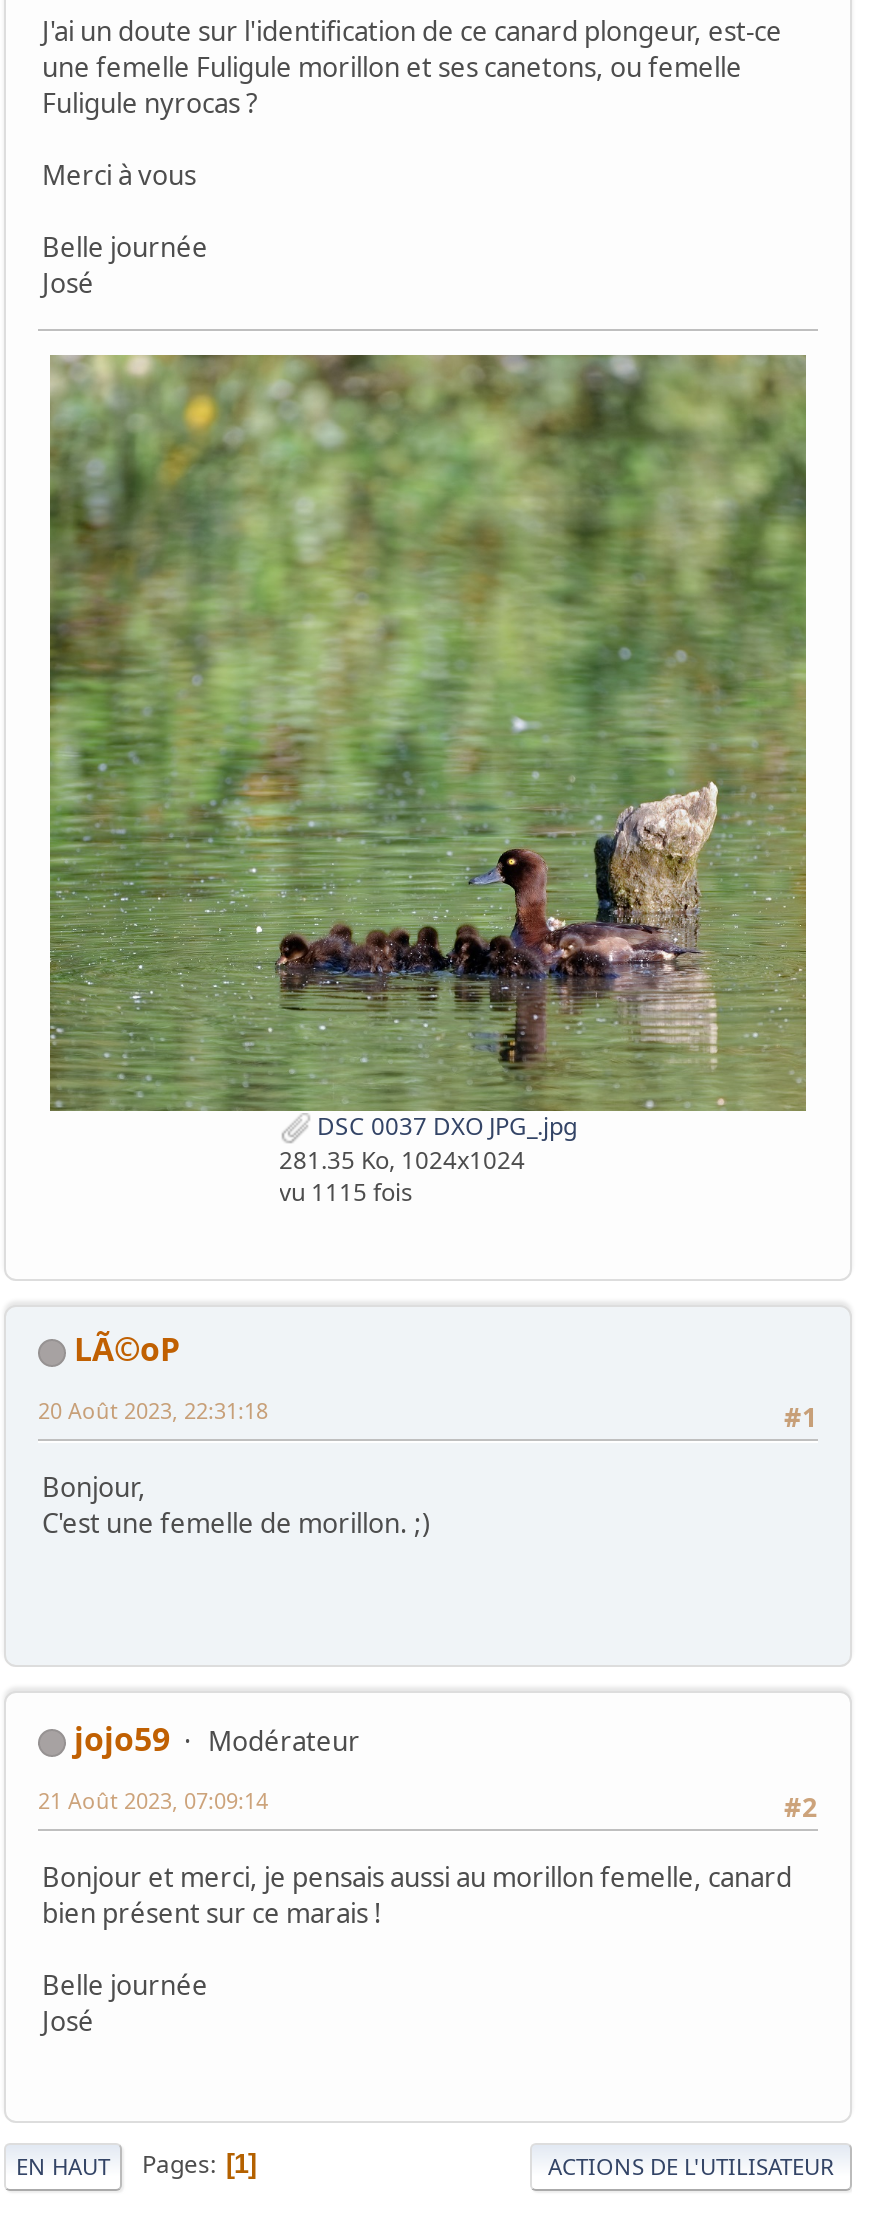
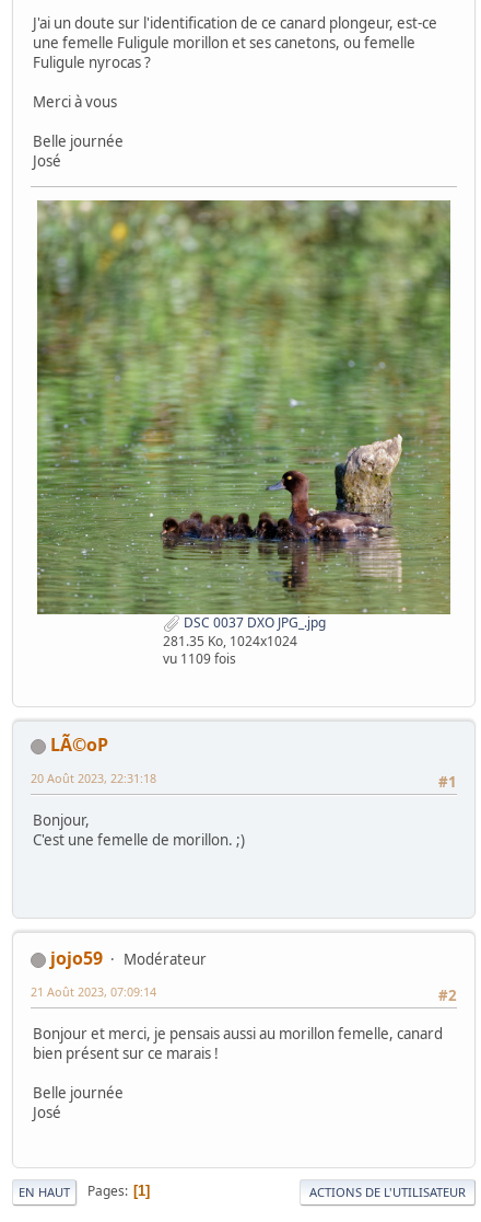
- vu 1115 fois
+ vu 1109 fois
